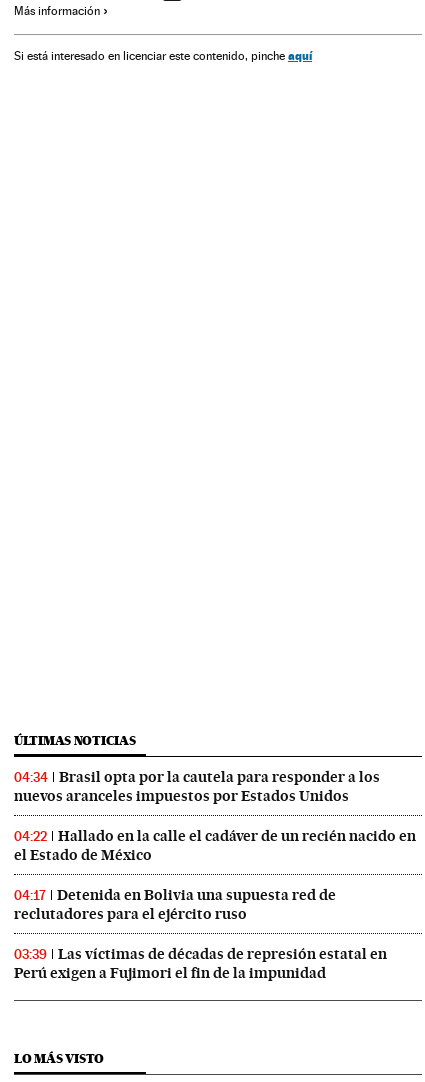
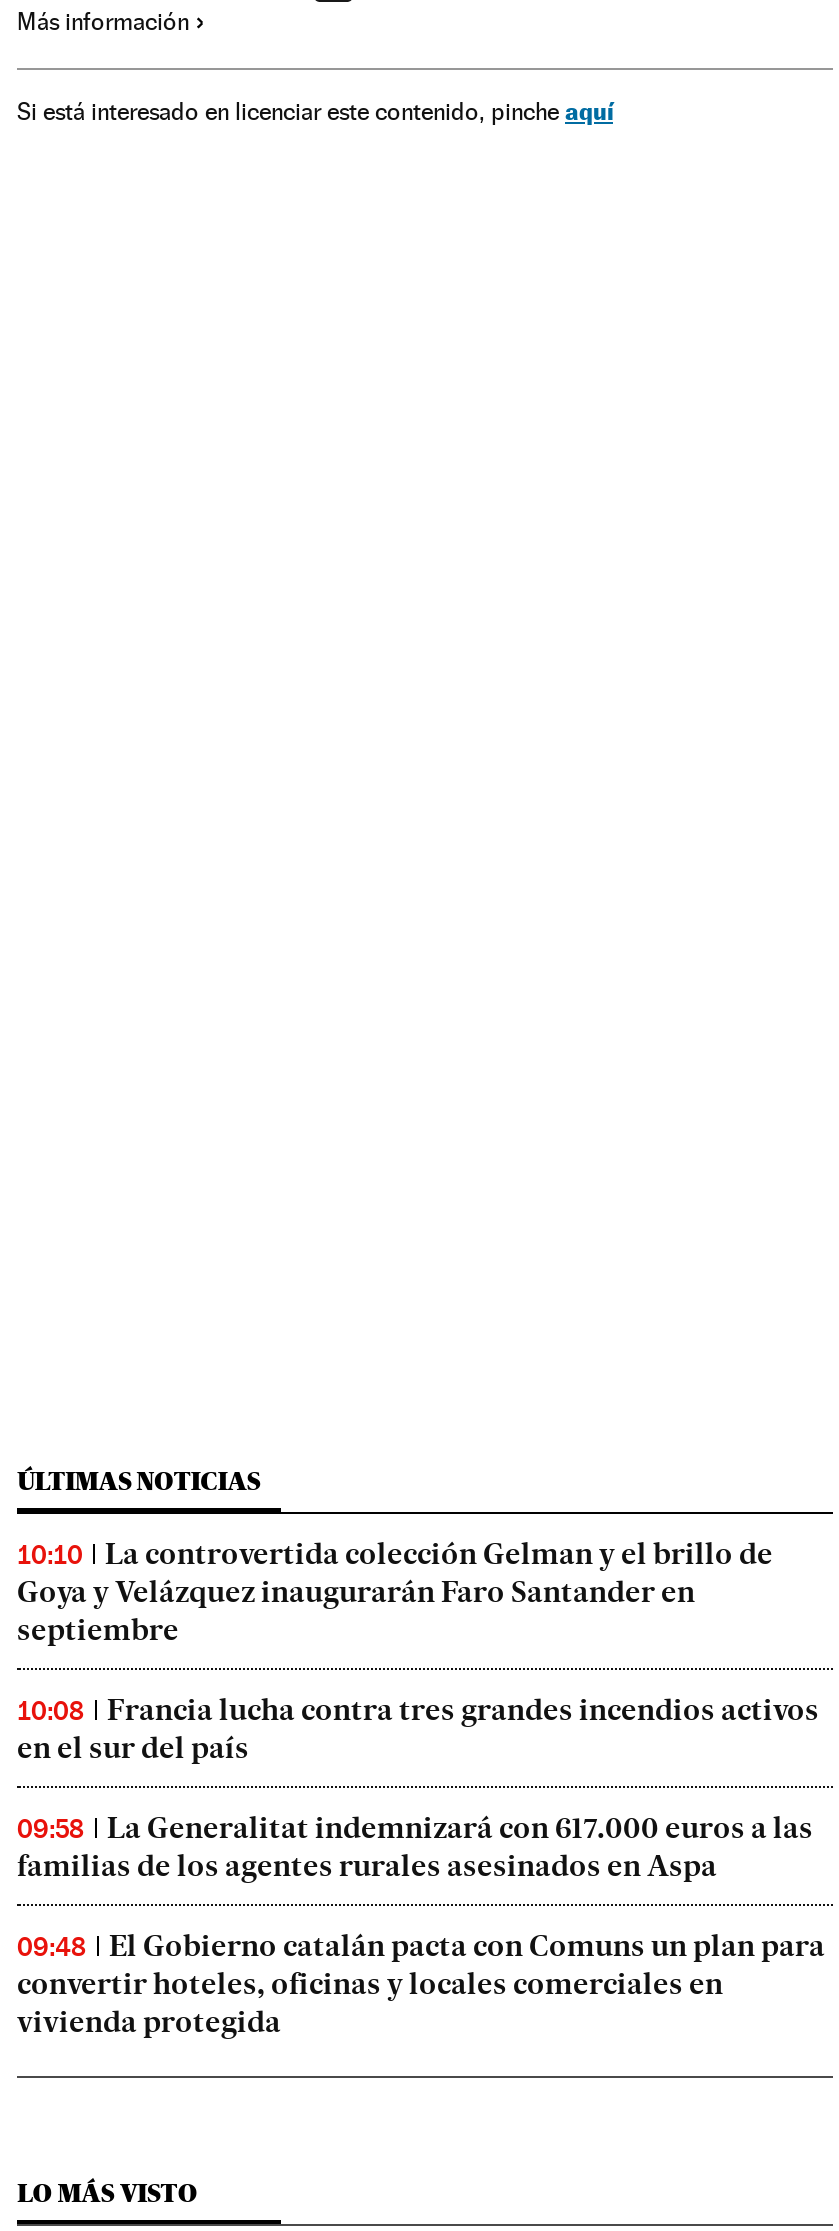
- 04:34
- Brasil opta por la cautela para responder a los
- nuevos aranceles impuestos por Estados Unidos
+ 10:10
+ La controvertida colección Gelman y el brillo de
+ Goya y Velázquez inaugurarán Faro Santander en
+ septiembre

- 04:22
- Hallado en la calle el cadáver de un recién nacido en
- el Estado de México
+ 10:08
+ Francia lucha contra tres grandes incendios activos
+ en el sur del país

- 04:17
- Detenida en Bolivia una supuesta red de
- reclutadores para el ejército ruso
+ 09:58
+ La Generalitat indemnizará con 617.000 euros a las
+ familias de los agentes rurales asesinados en Aspa

- 03:39
- Las víctimas de décadas de represión estatal en
- Perú exigen a Fujimori el fin de la impunidad
+ 09:48
+ El Gobierno catalán pacta con Comuns un plan para
+ convertir hoteles, oficinas y locales comerciales en
+ vivienda protegida
